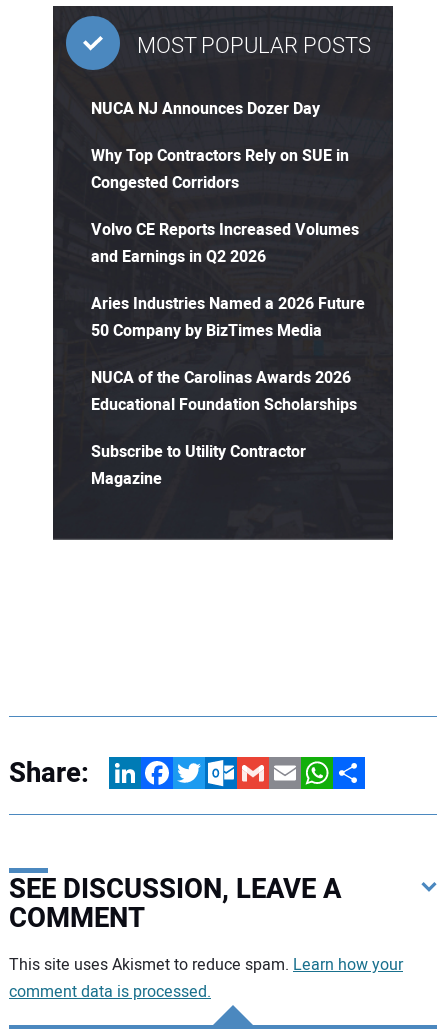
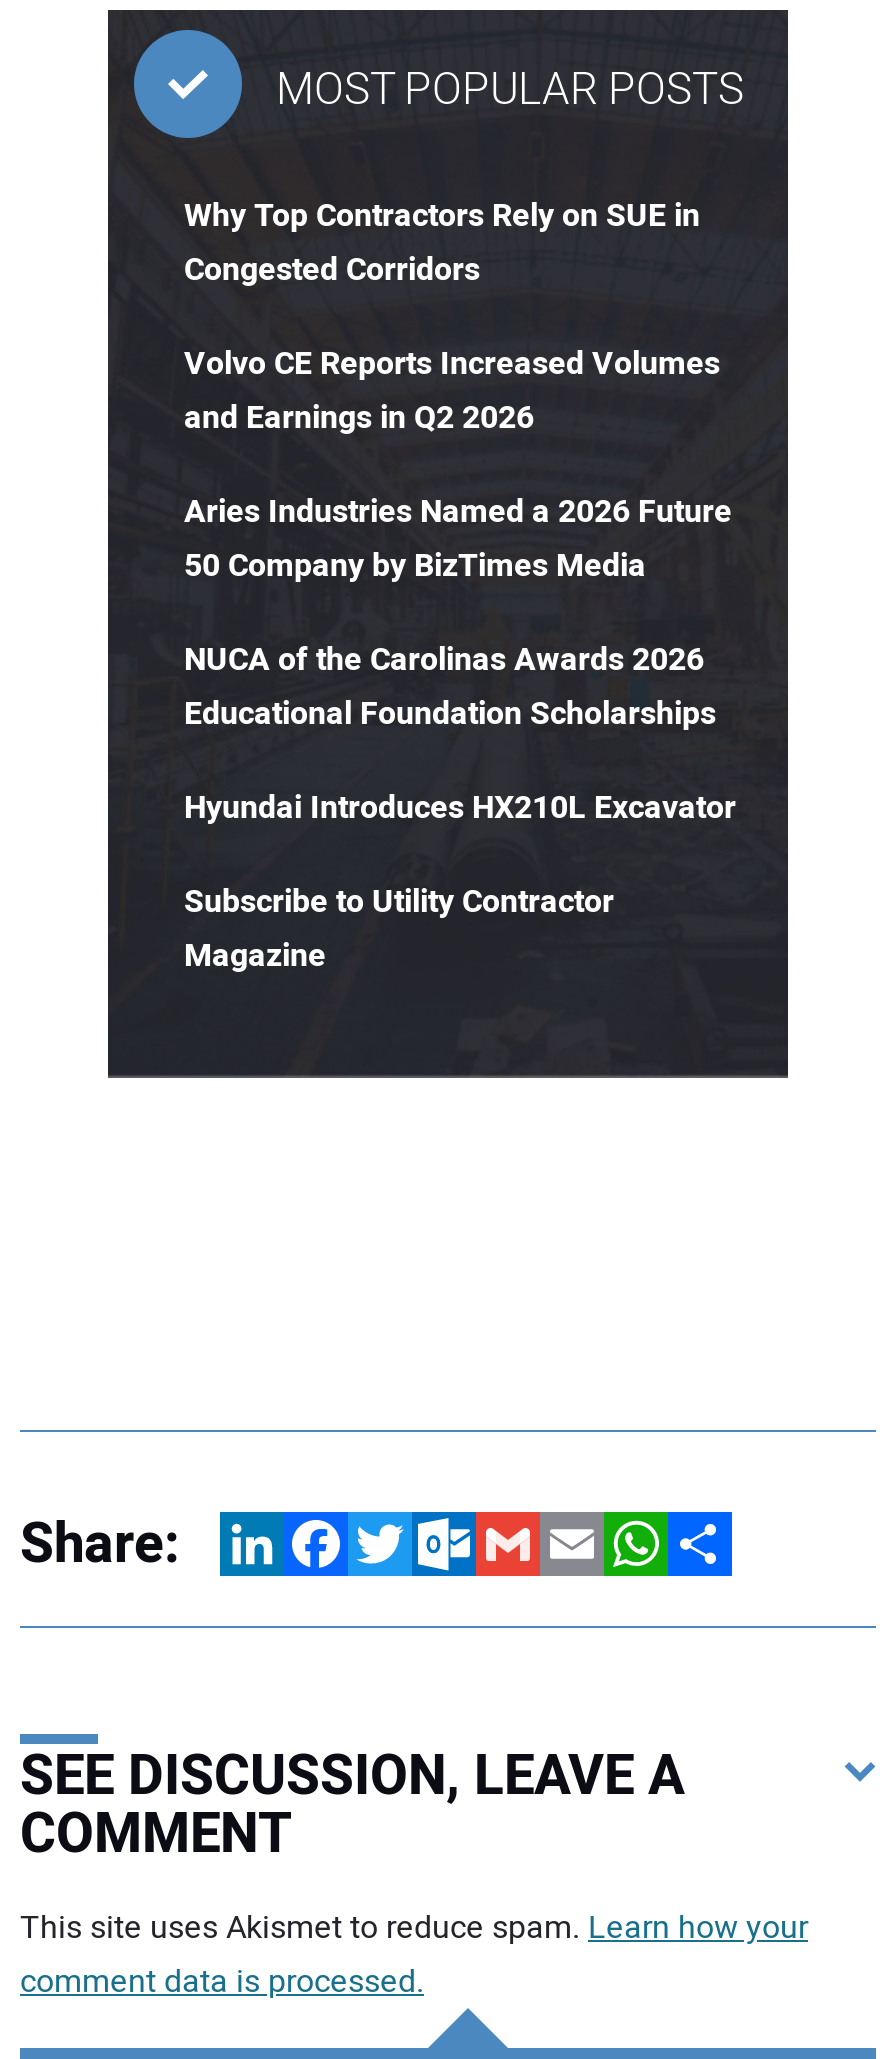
- NUCA NJ Announces Dozer Day

moved up: [image] | Why Top Contractors Rely on SUE in | Congested Corridors | ... | NUCA of the Carolinas Awards 2026 | Educational Foundation Scholarships

+ Hyundai Introduces HX210L Excavator
